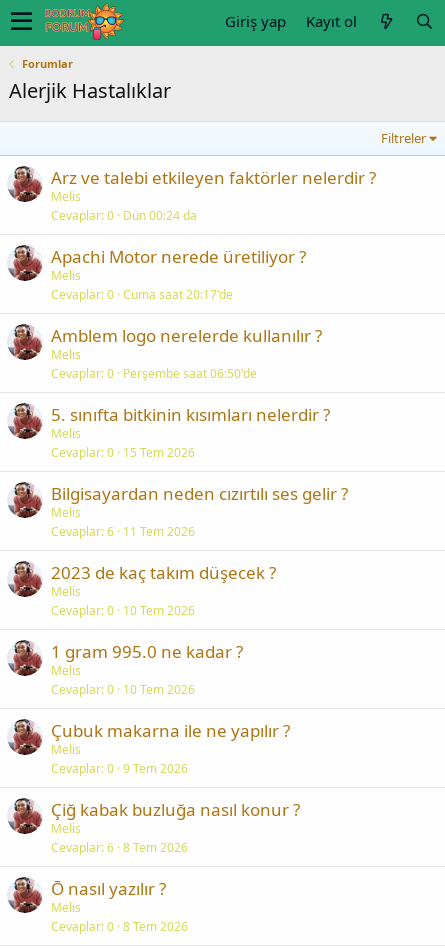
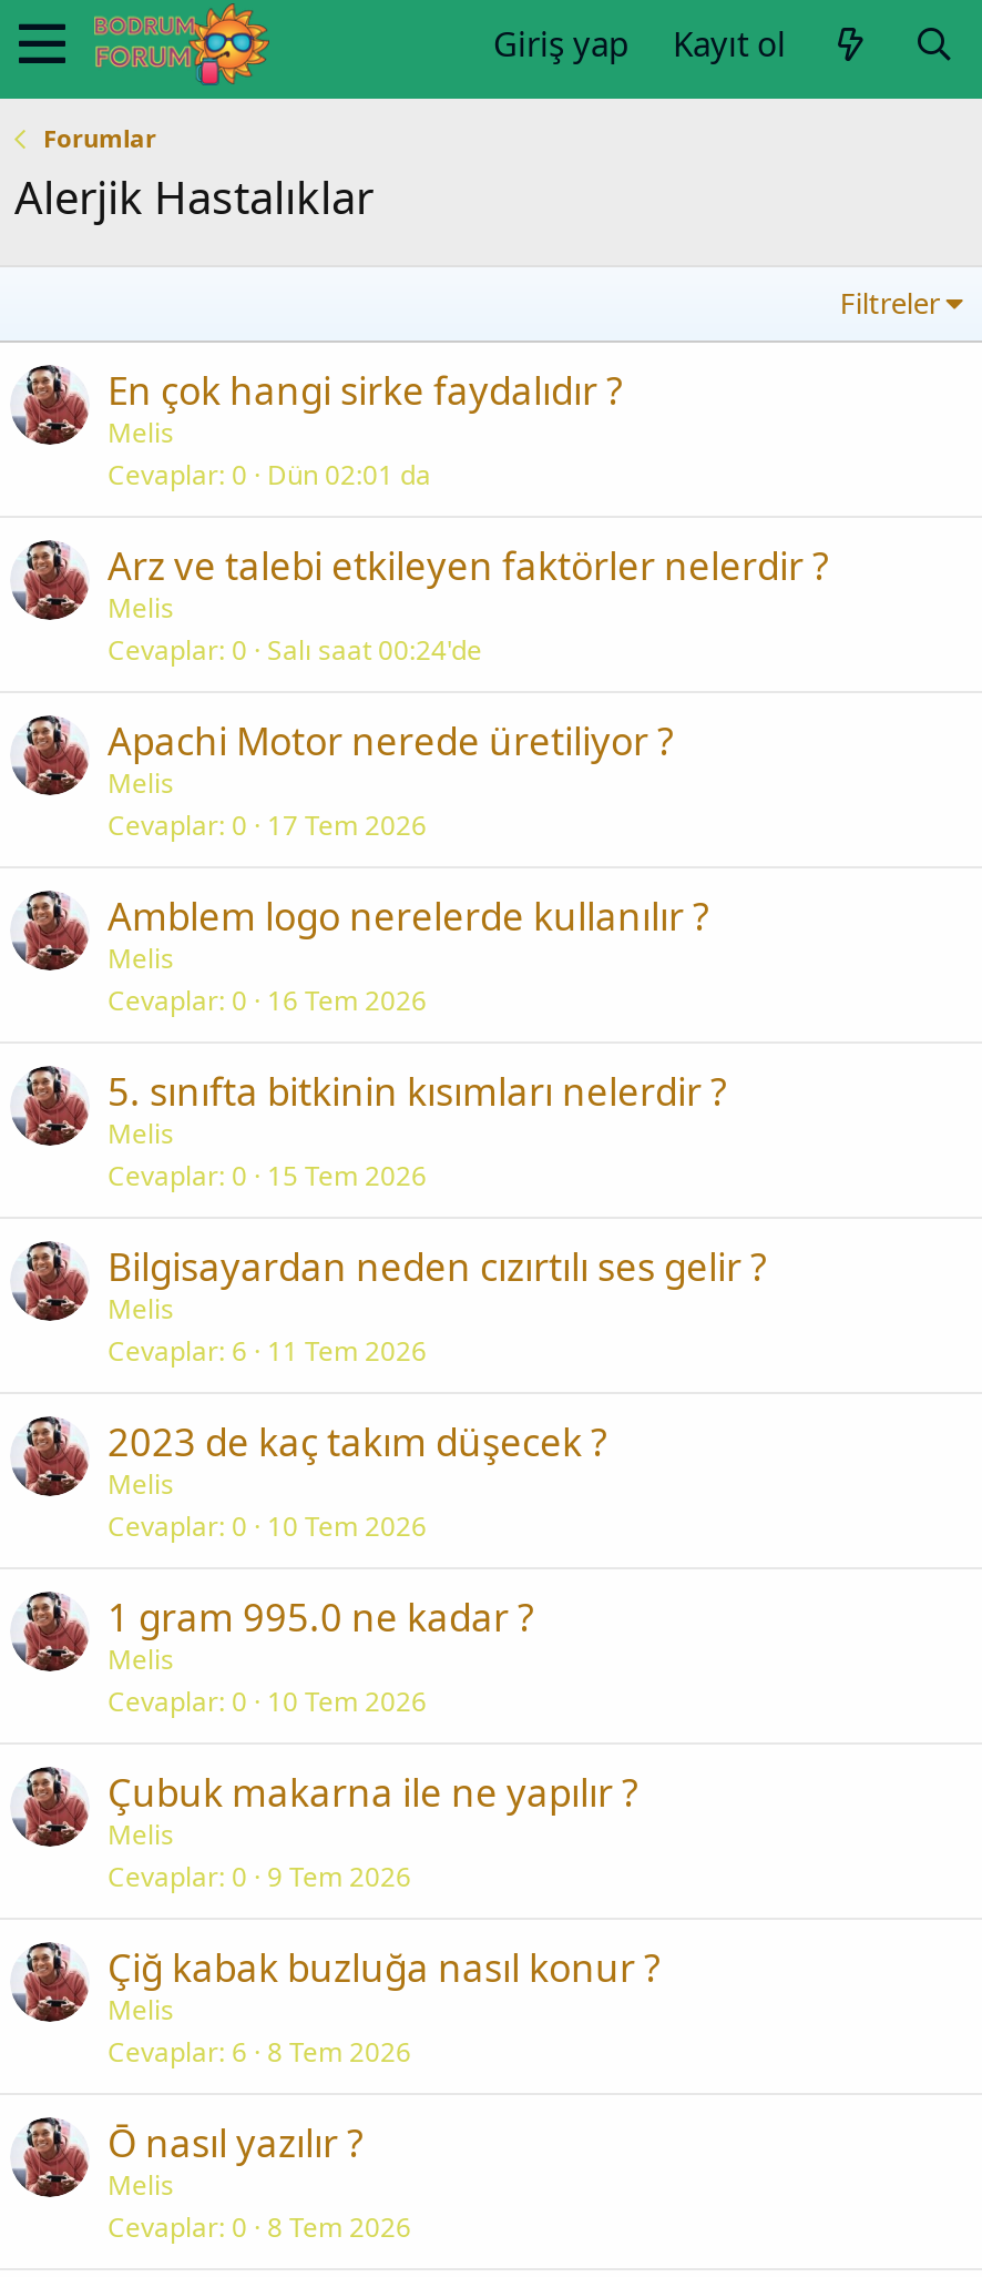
+ En çok hangi sirke faydalıdır ?
+ Melis
+ Cevaplar 0 Dün 02:01 da

- Cevaplar 0 Dün 00:24 da
+ Cevaplar 0 Salı saat 00:24'de

- Cevaplar 0 Cuma saat 20:17'de
+ Cevaplar 0 17 Tem 2026

- Cevaplar 0 Perşembe saat 06:50'de
+ Cevaplar 0 16 Tem 2026
